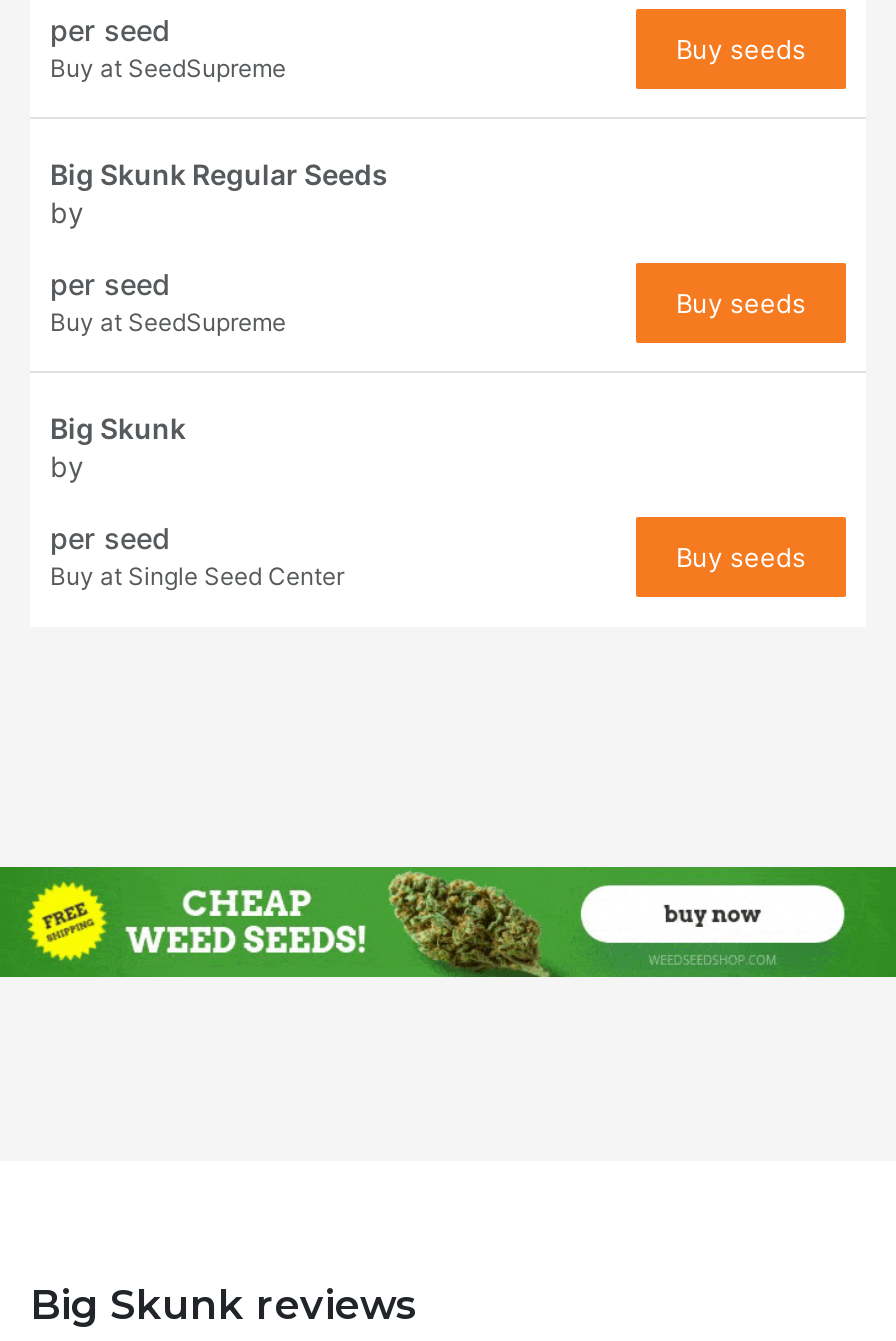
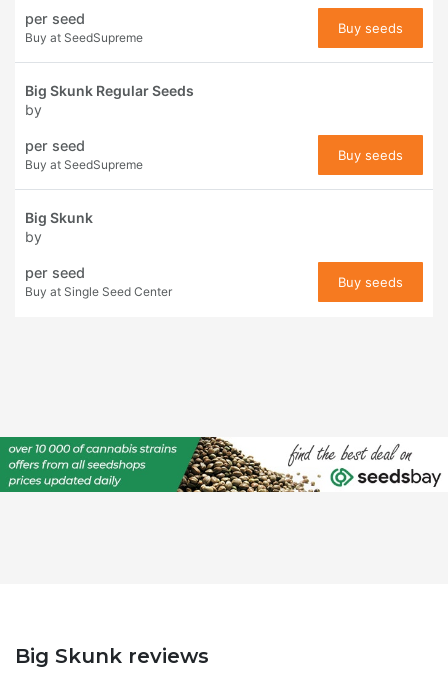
- [image]
+ [image]
